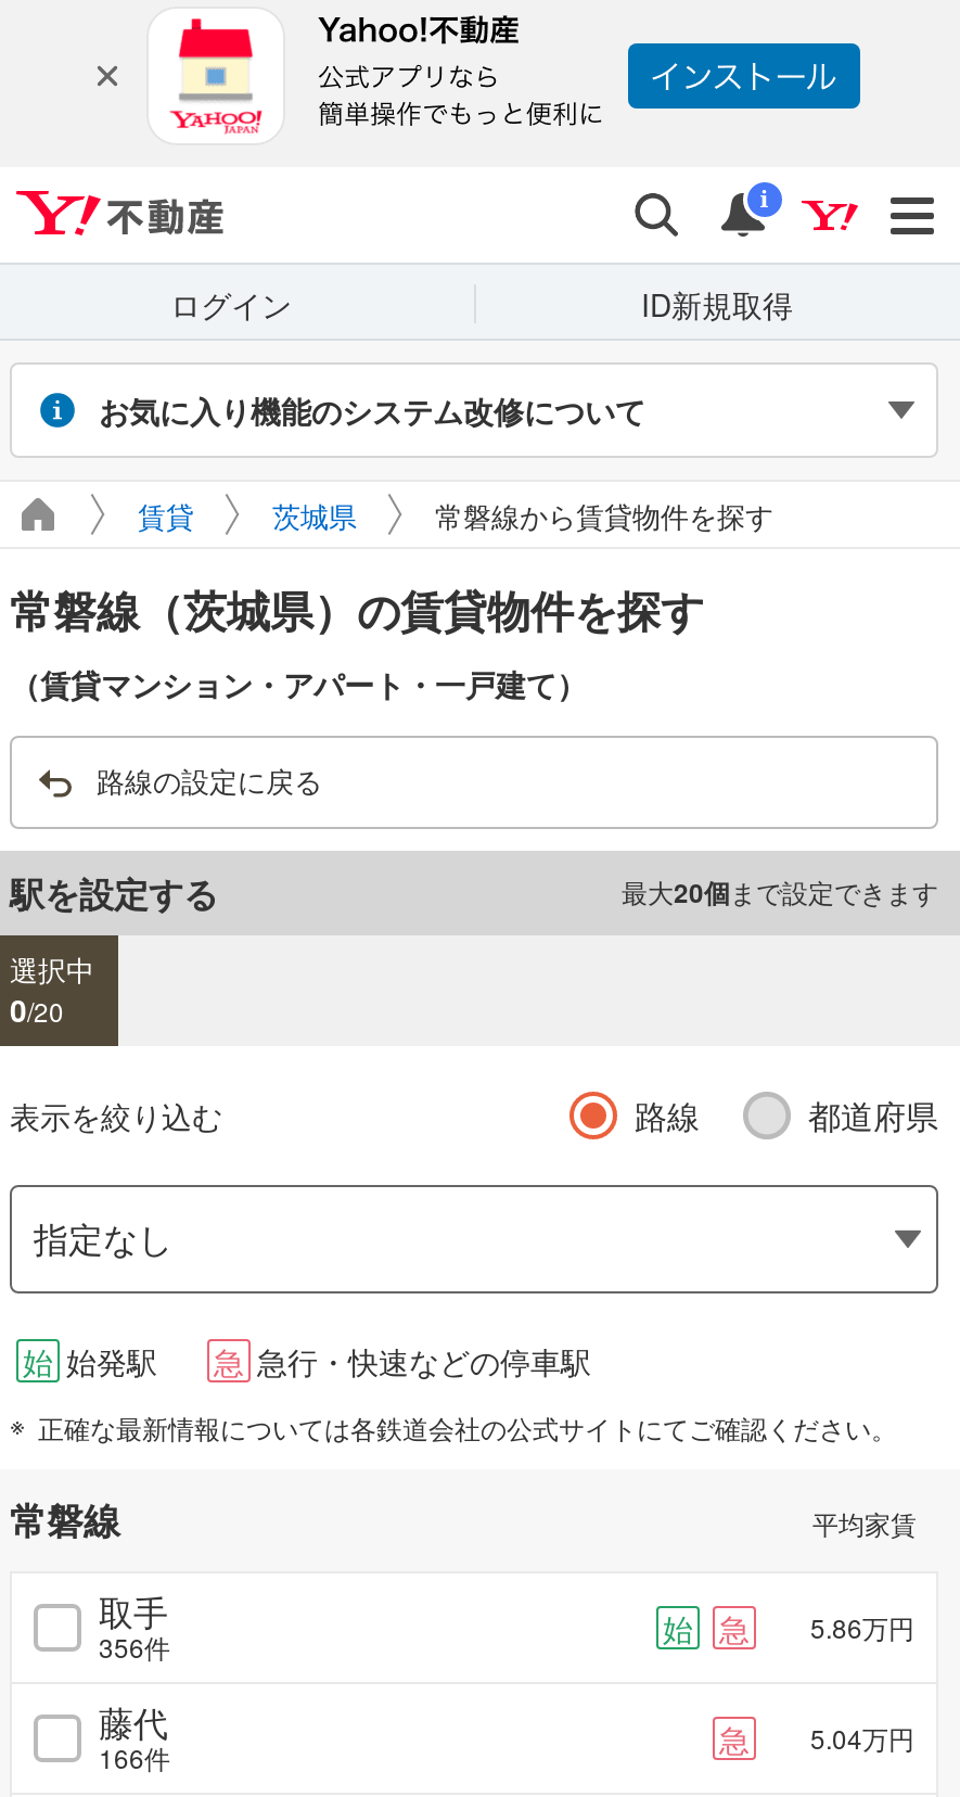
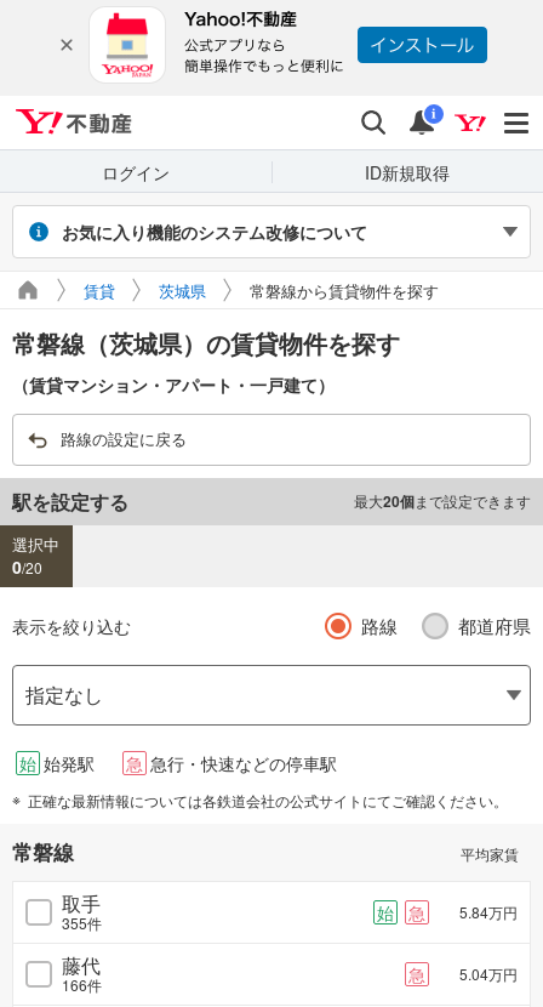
- 5.86万円
+ 5.84万円

- 356件
+ 355件
